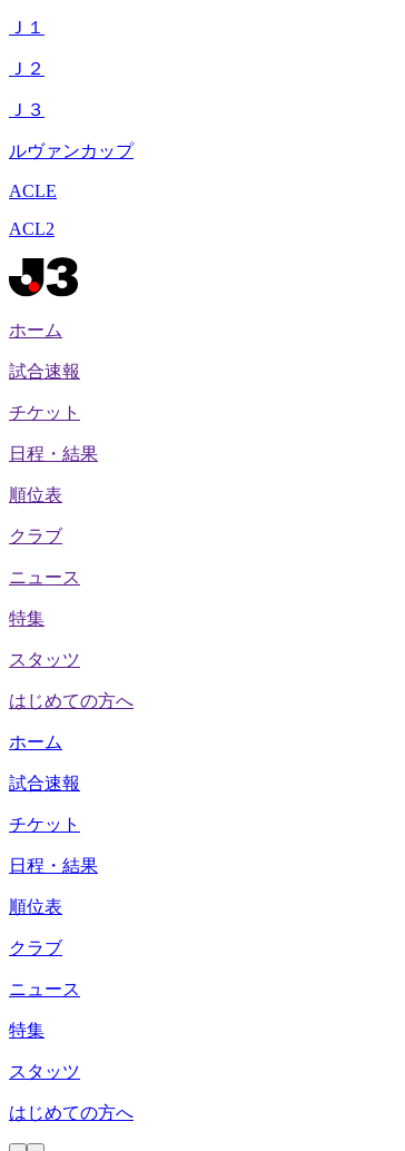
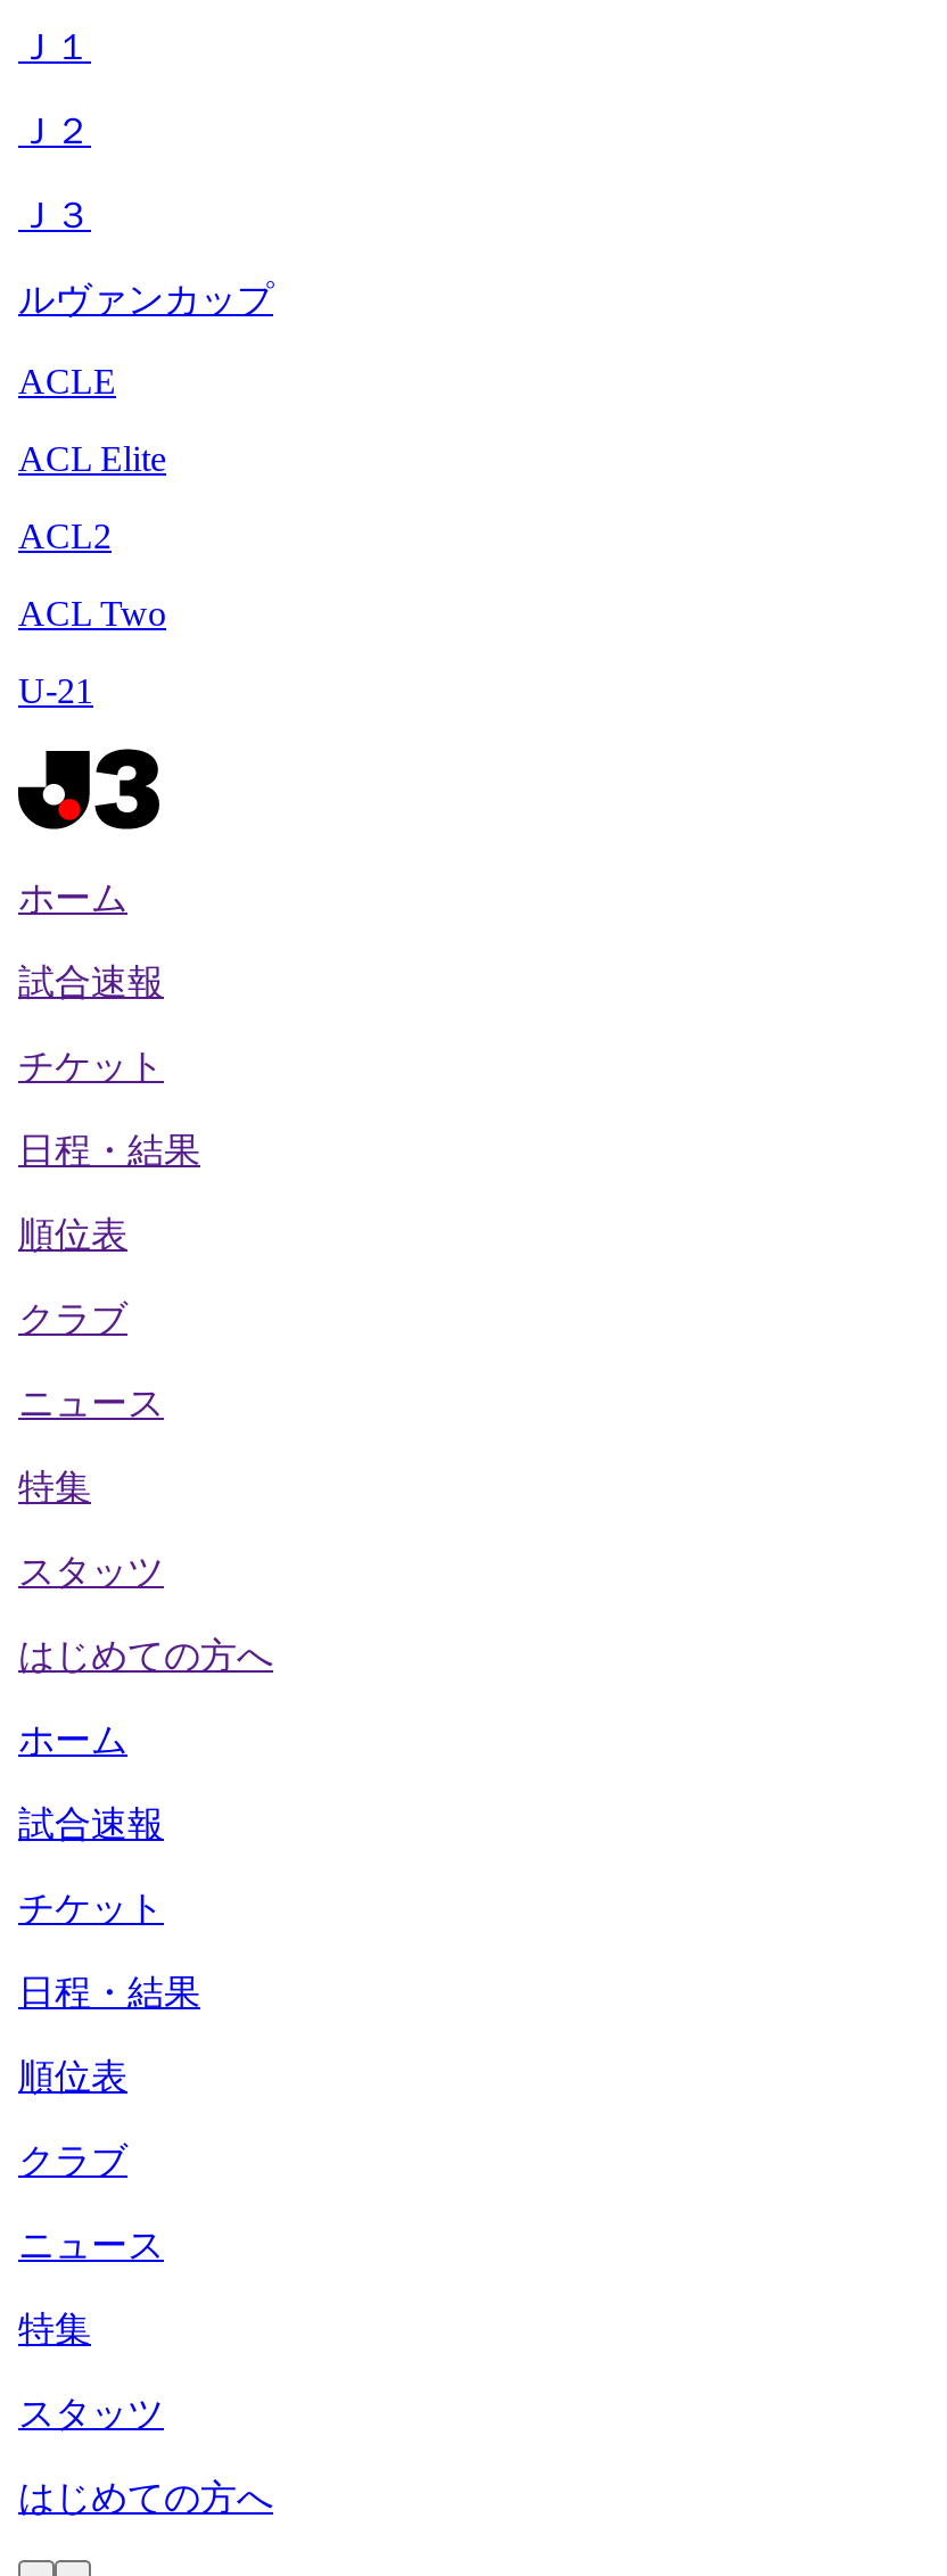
+ ACL Elite

+ ACL Two
+ U-21
